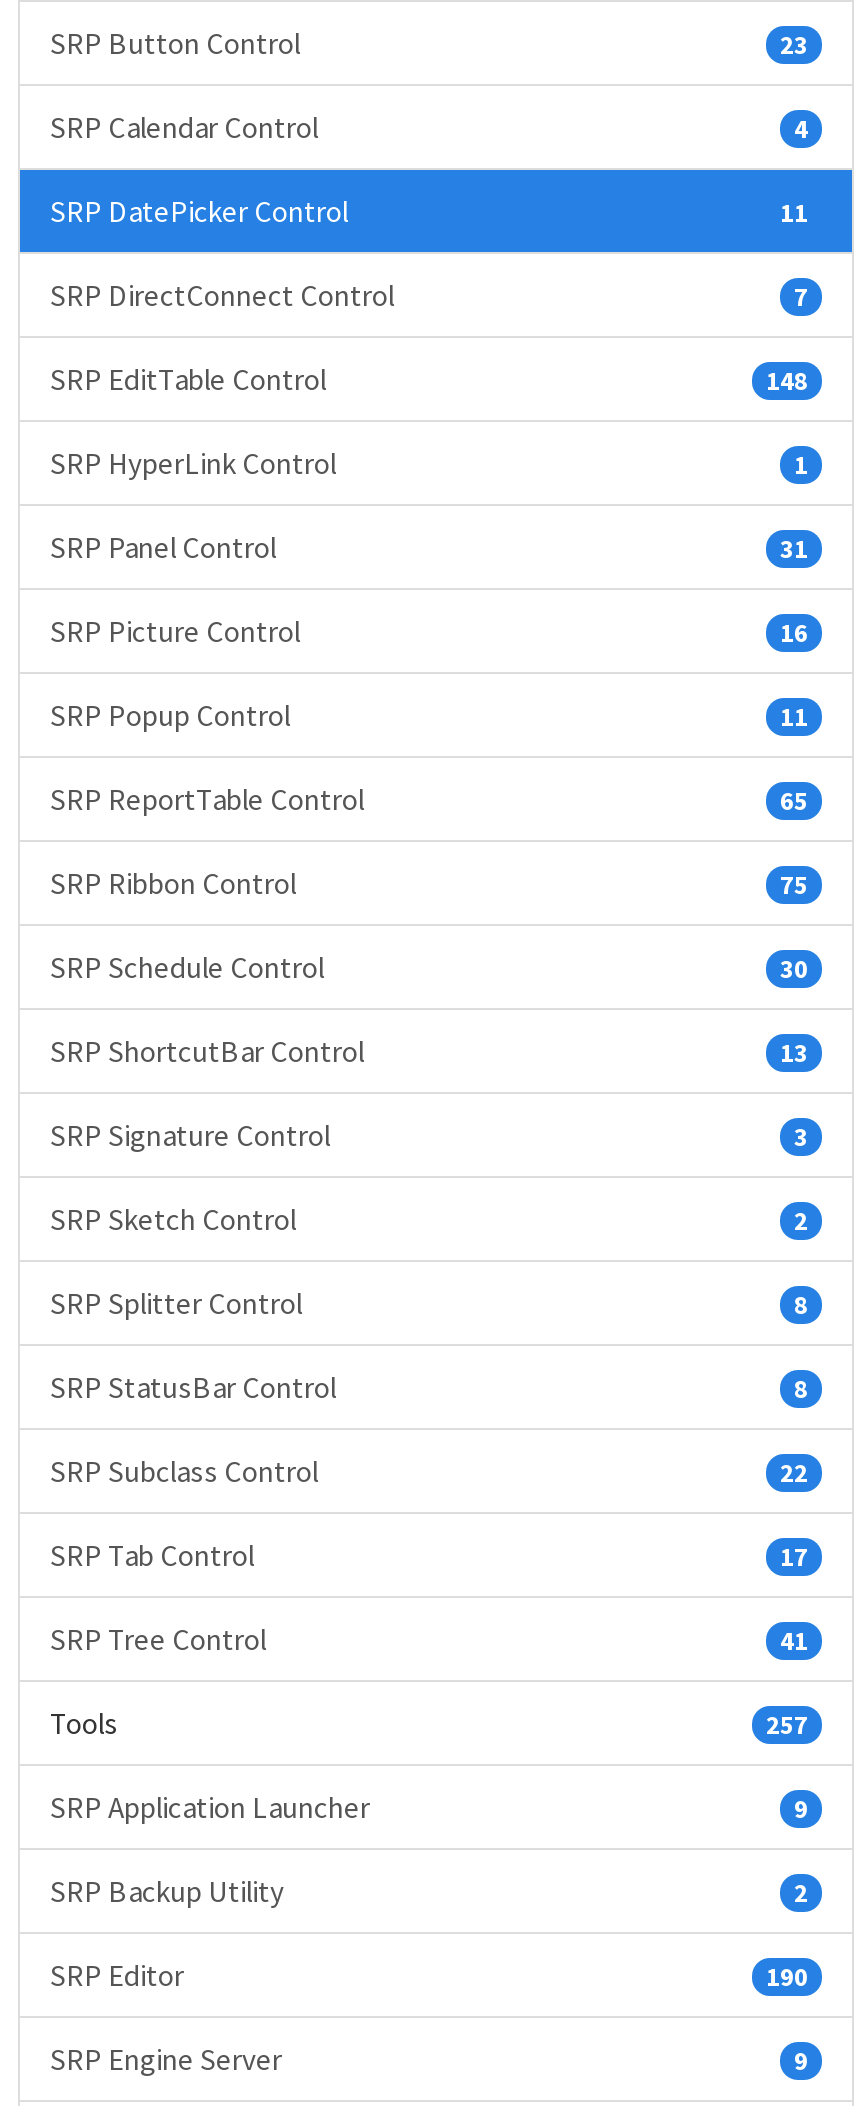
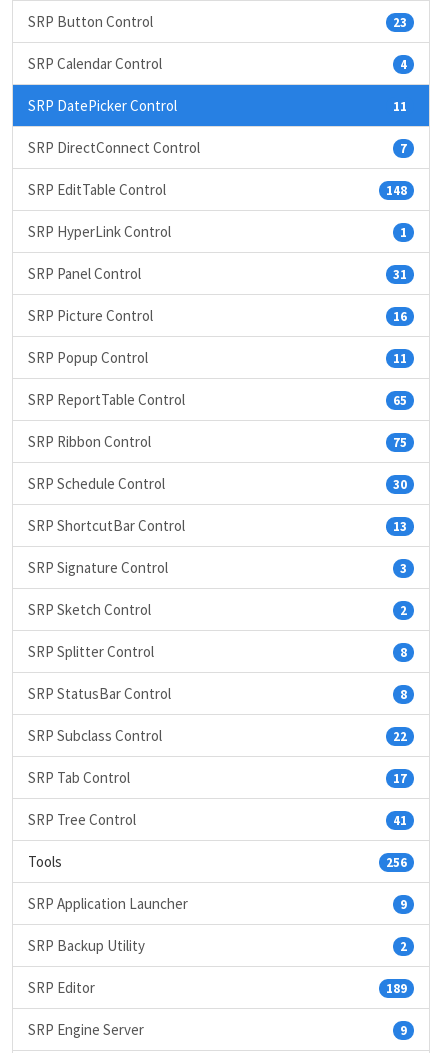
- 257
+ 256

- 190
+ 189
